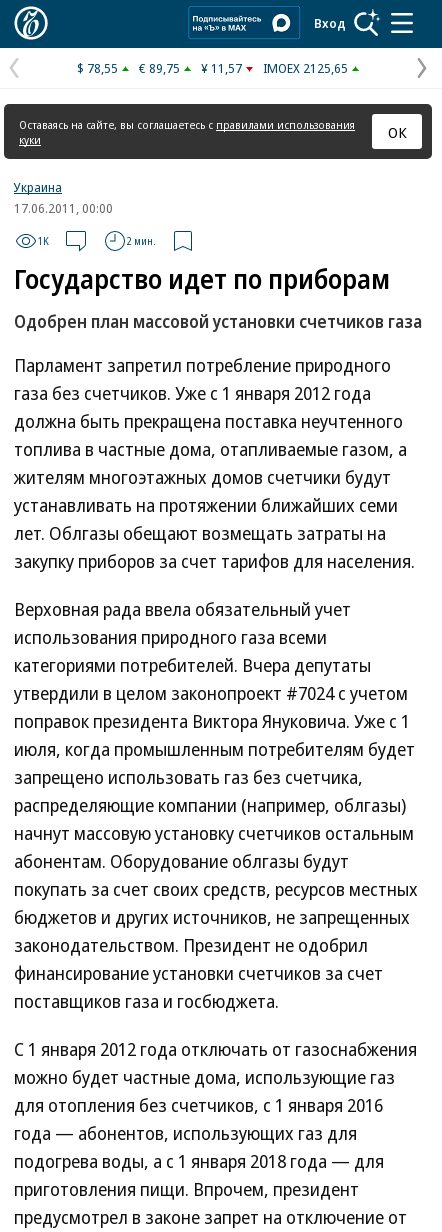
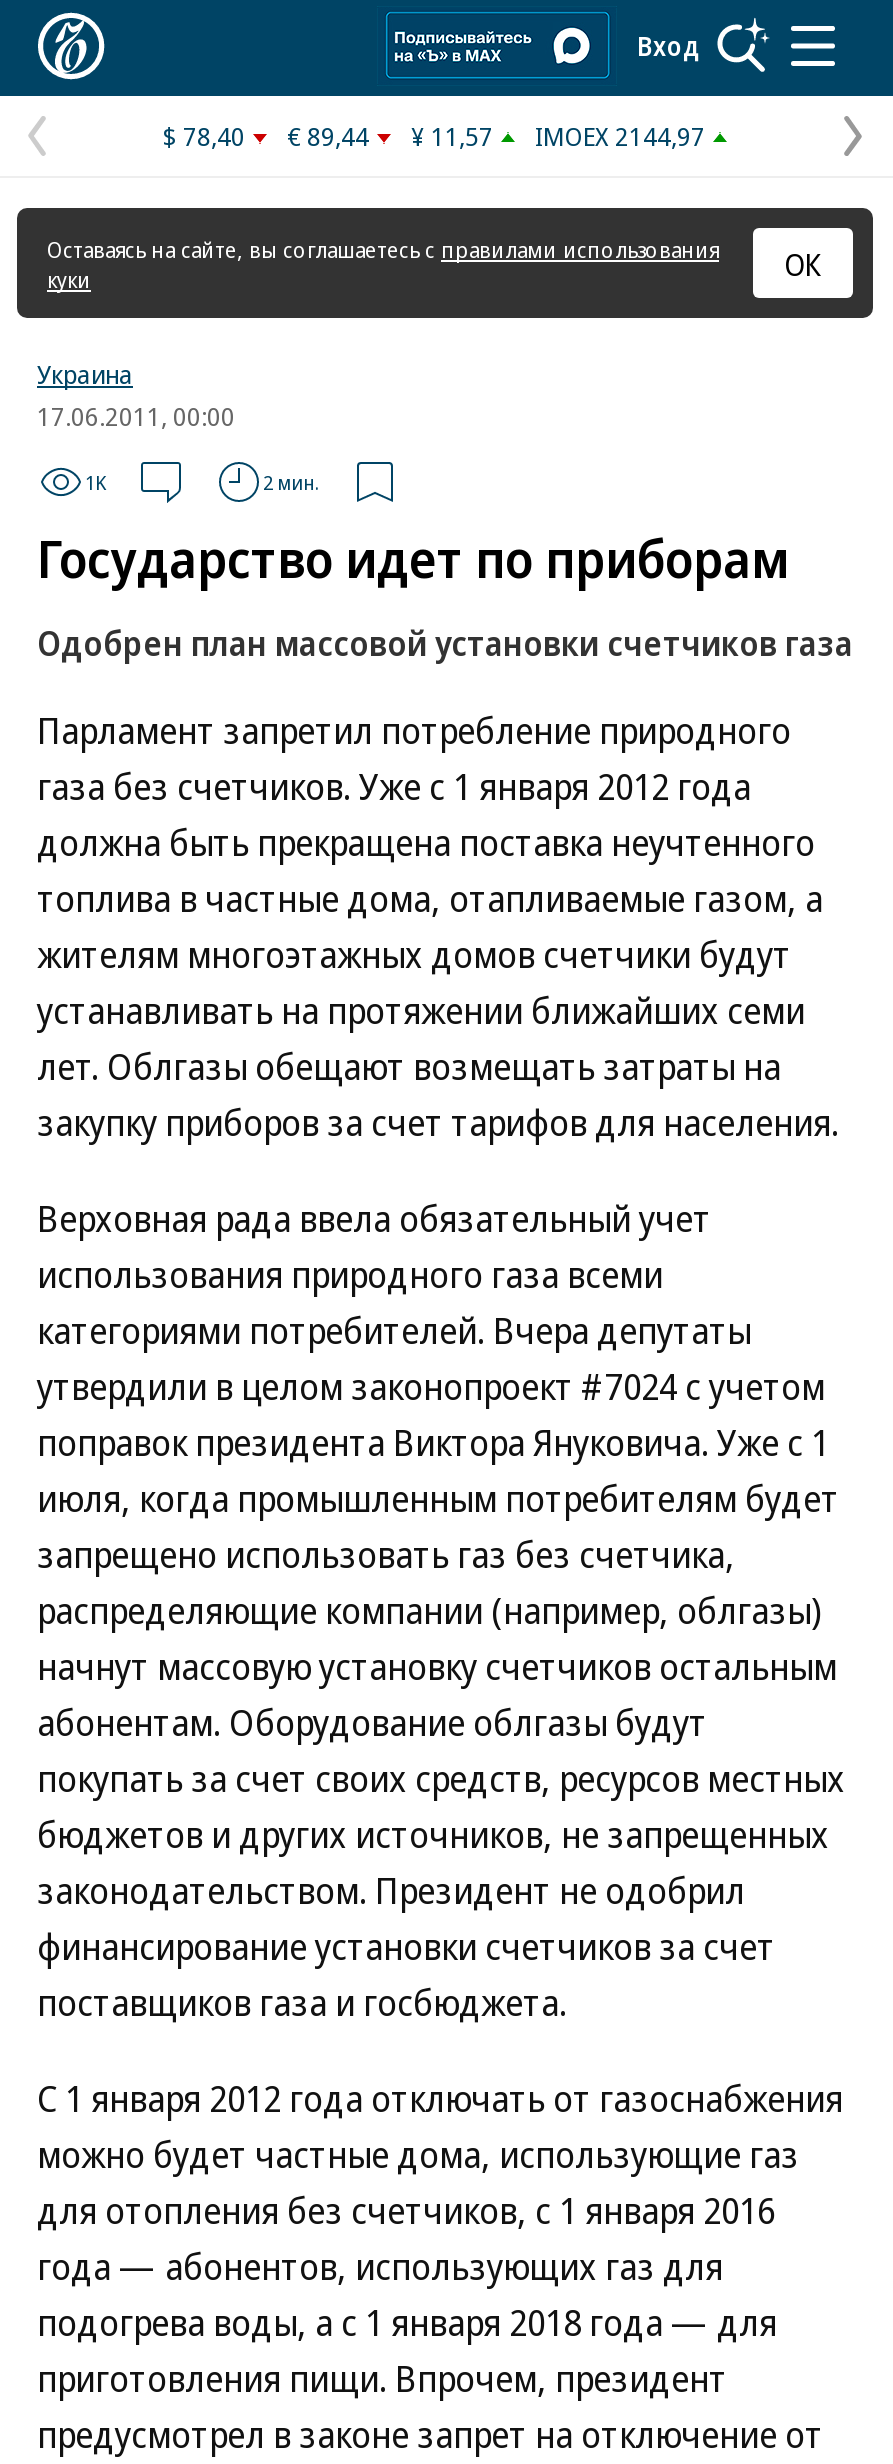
- $ 78,55
+ $ 78,40

- € 89,75
+ € 89,44

- IMOEX 2125,65
+ IMOEX 2144,97
